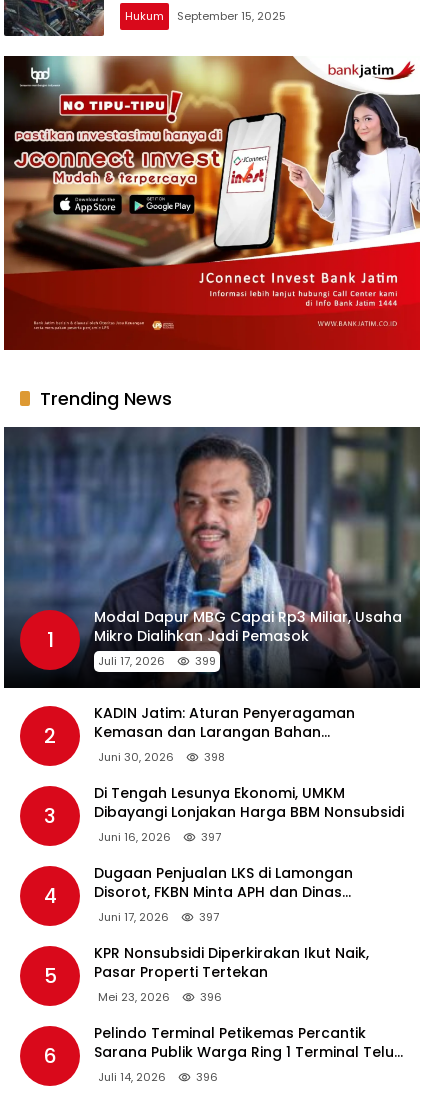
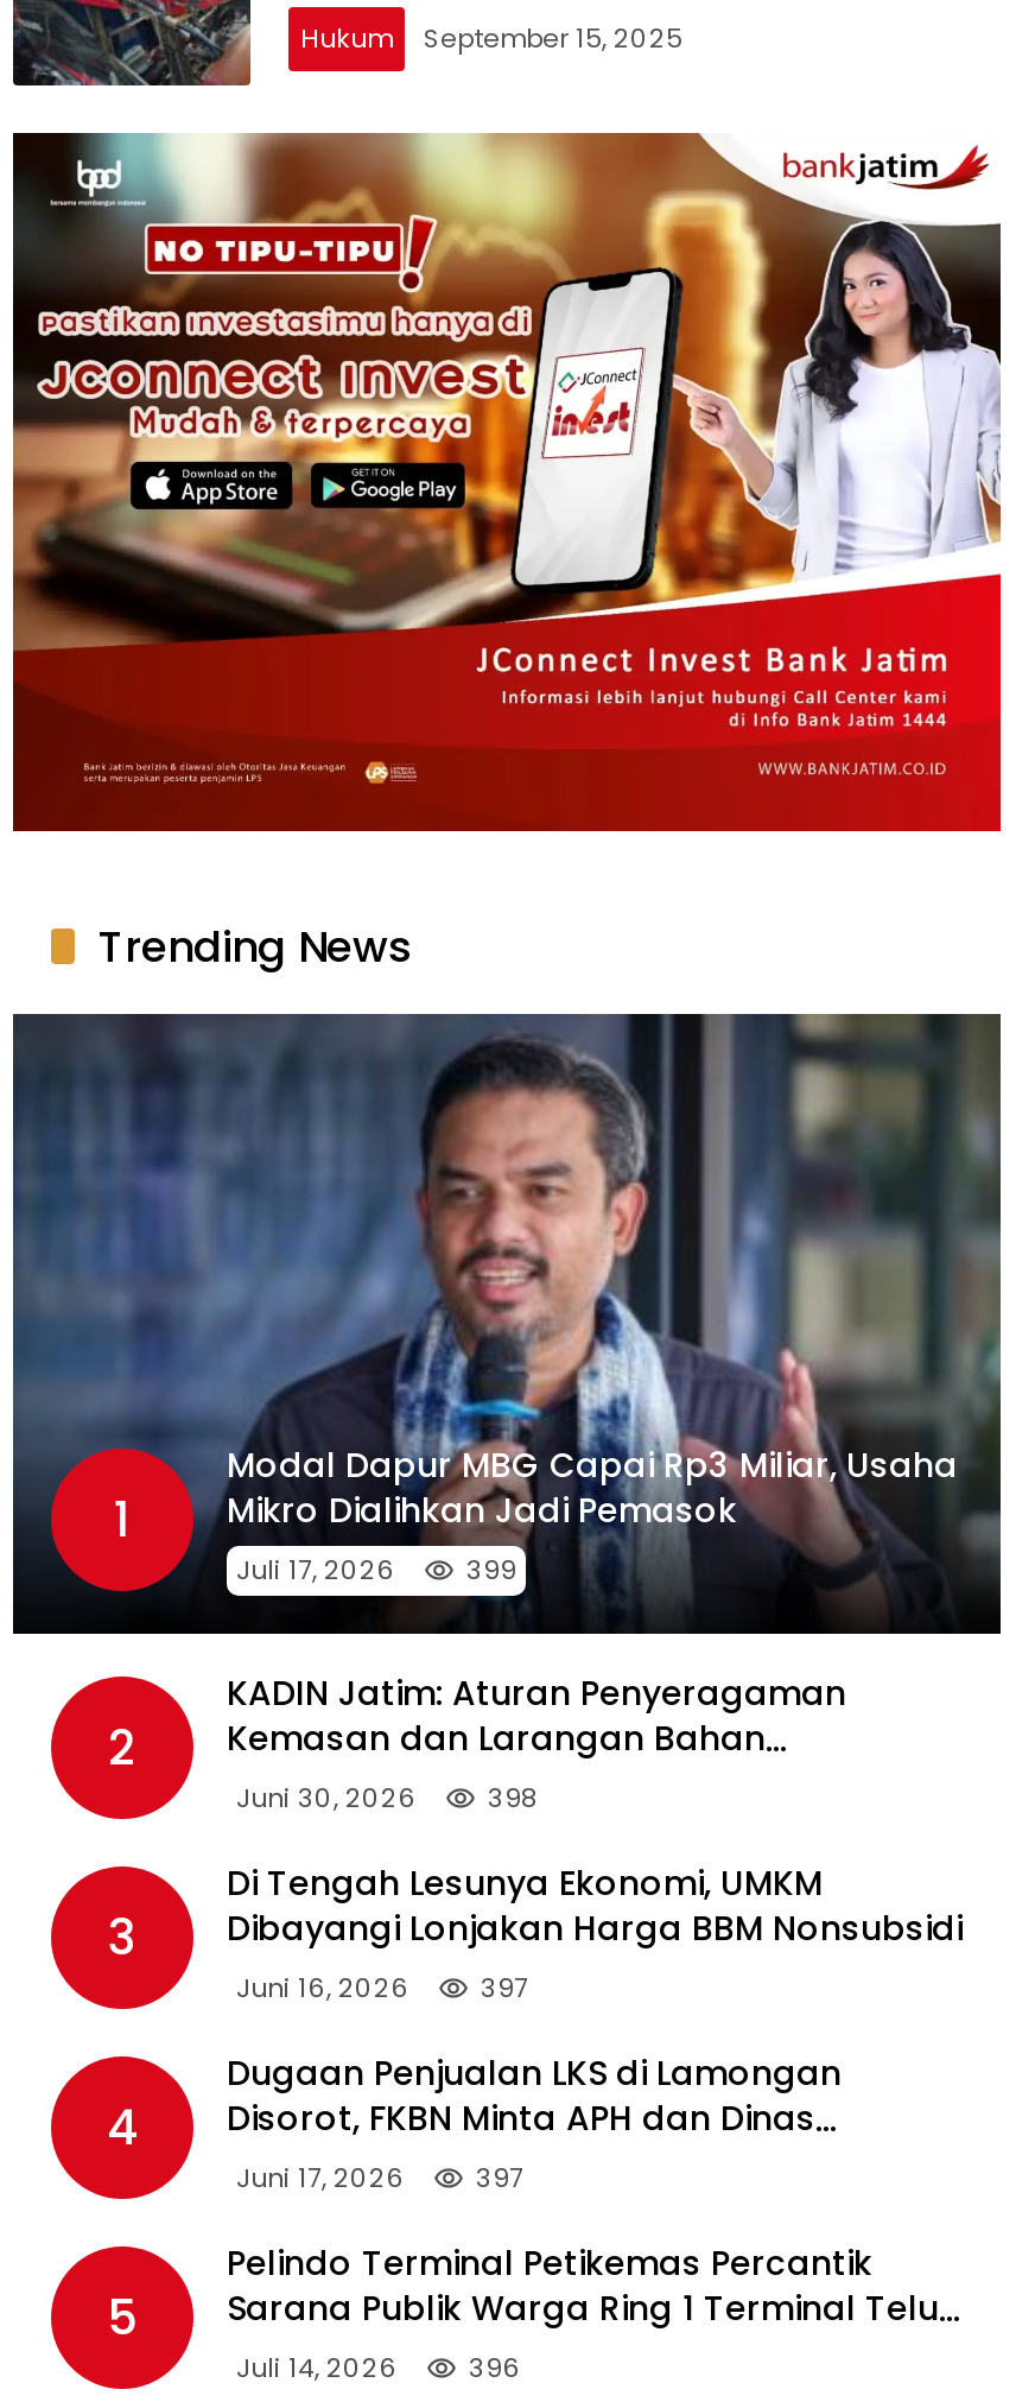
- KPR Nonsubsidi Diperkirakan Ikut Naik,
- Pasar Properti Tertekan
- Mei 23, 2026
- 396
- 6
